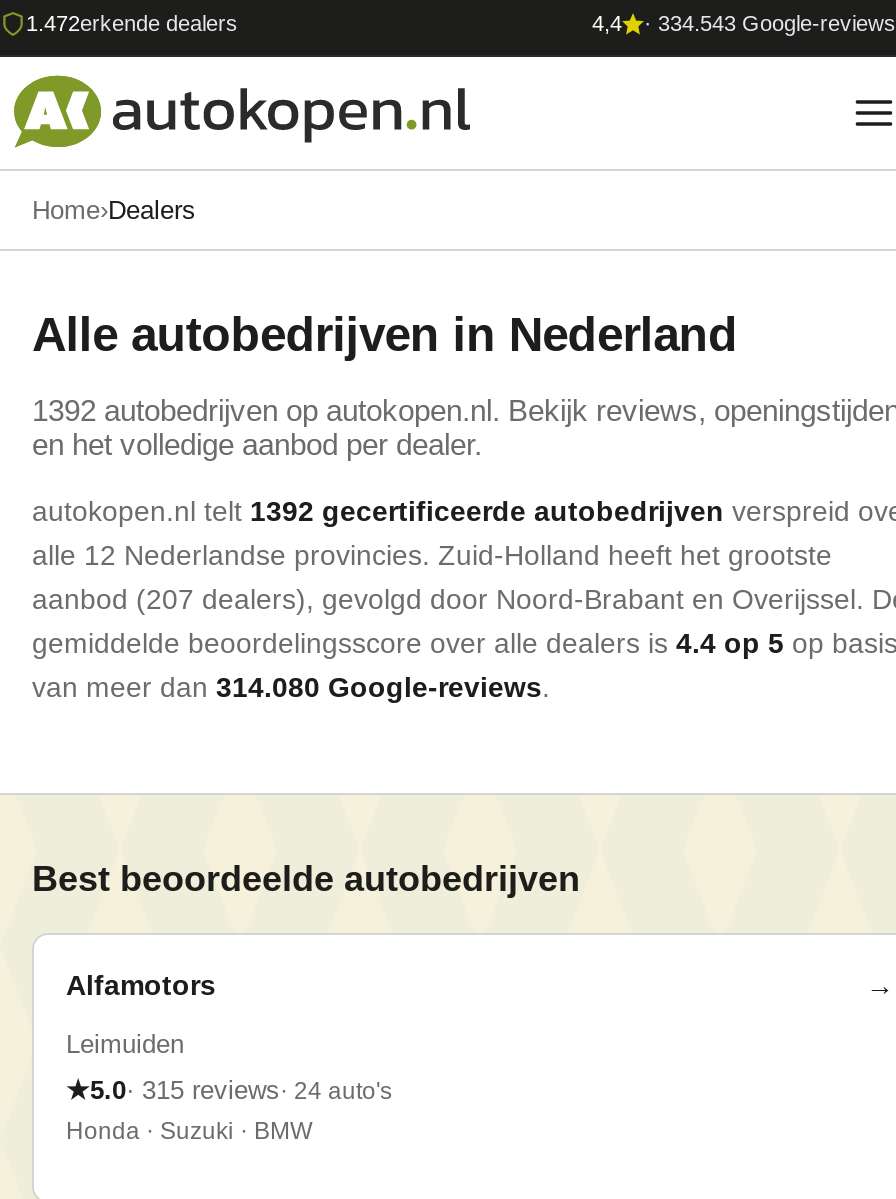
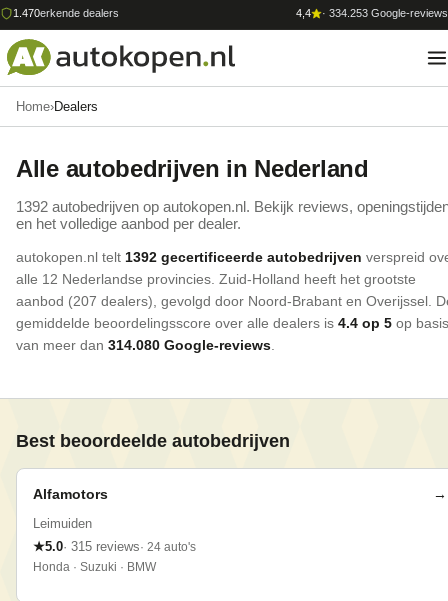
- 1.472erkende dealers
+ 1.470erkende dealers

- · 334.543 Google-reviews
+ · 334.253 Google-reviews
